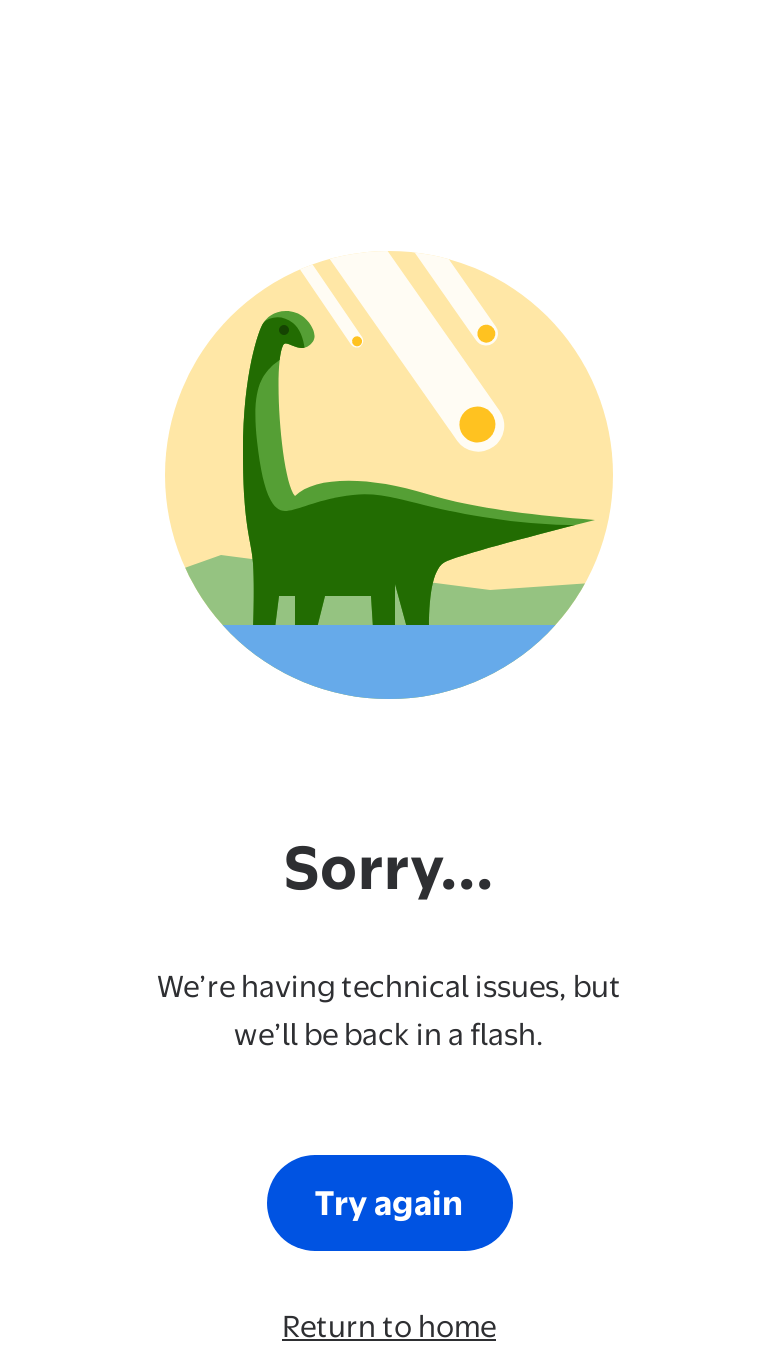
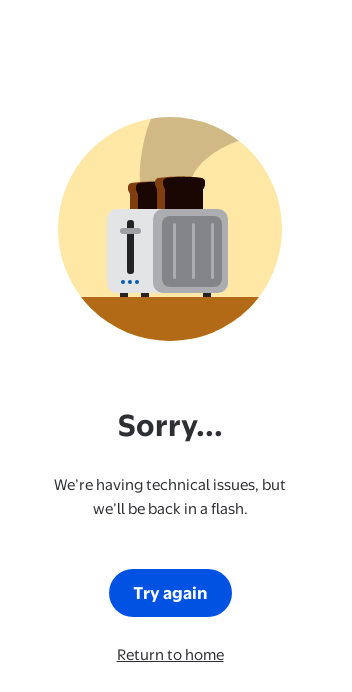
- [image]
+ [image]
